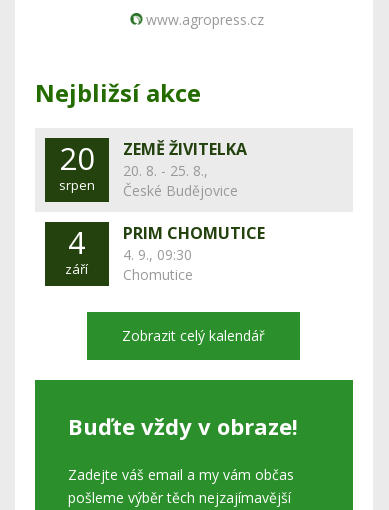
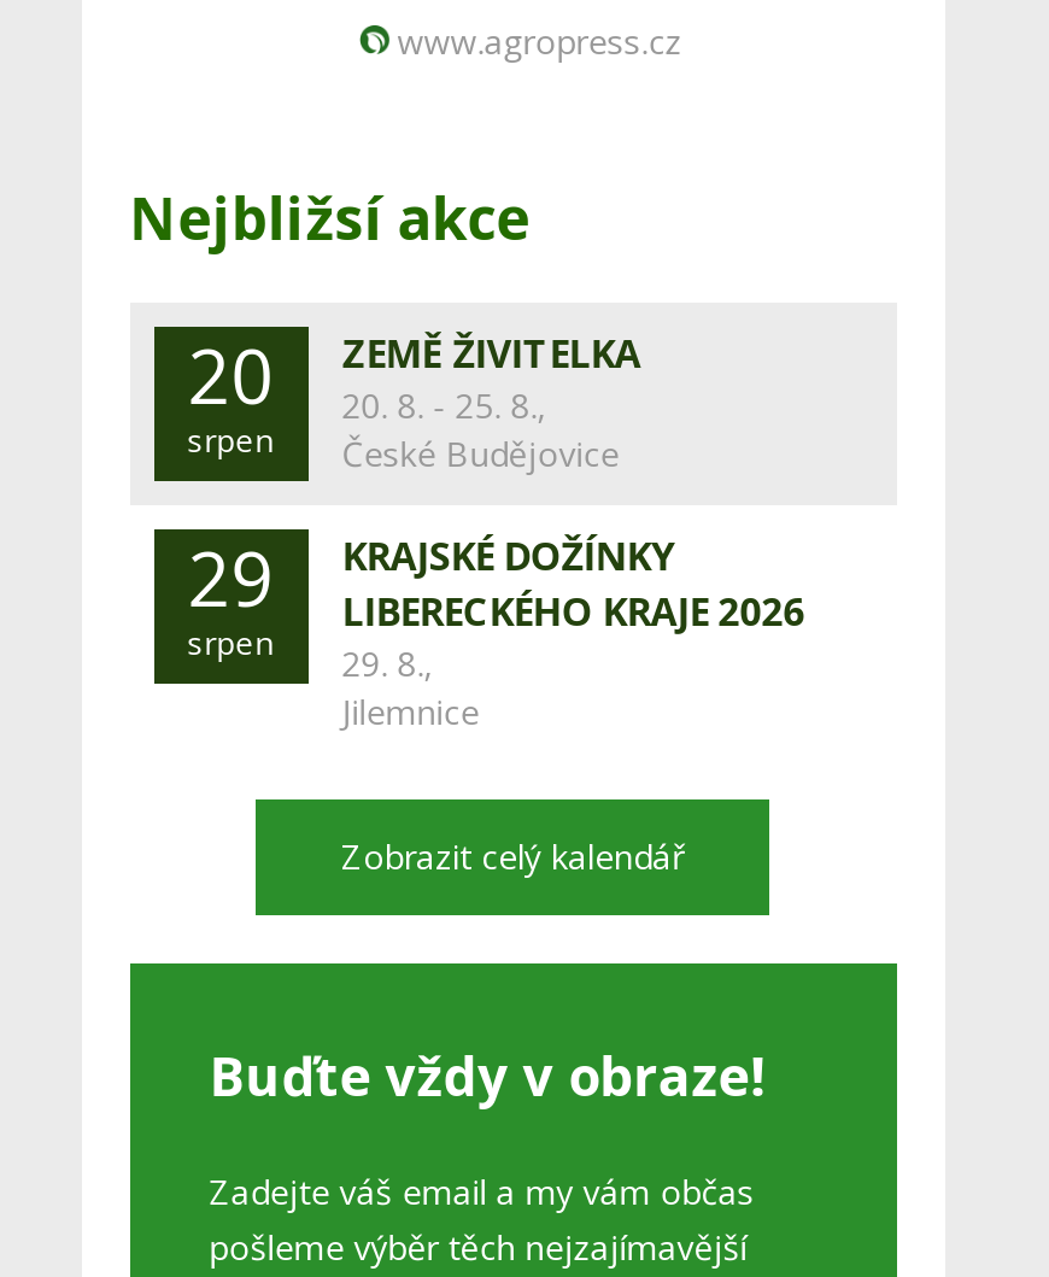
- 4
- září
+ 29
+ srpen

- PRIM CHOMUTICE
- 4. 9., 09:30
- Chomutice
+ KRAJSKÉ DOŽÍNKY
+ LIBERECKÉHO KRAJE 2026
+ 29. 8.,
+ Jilemnice
